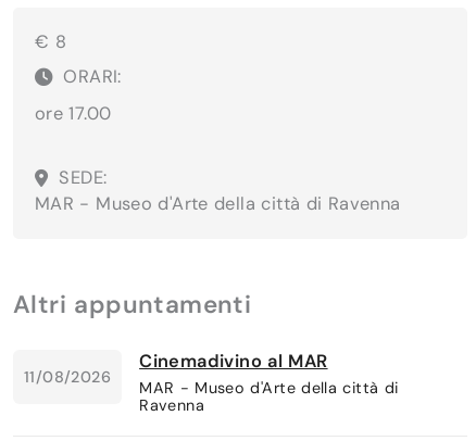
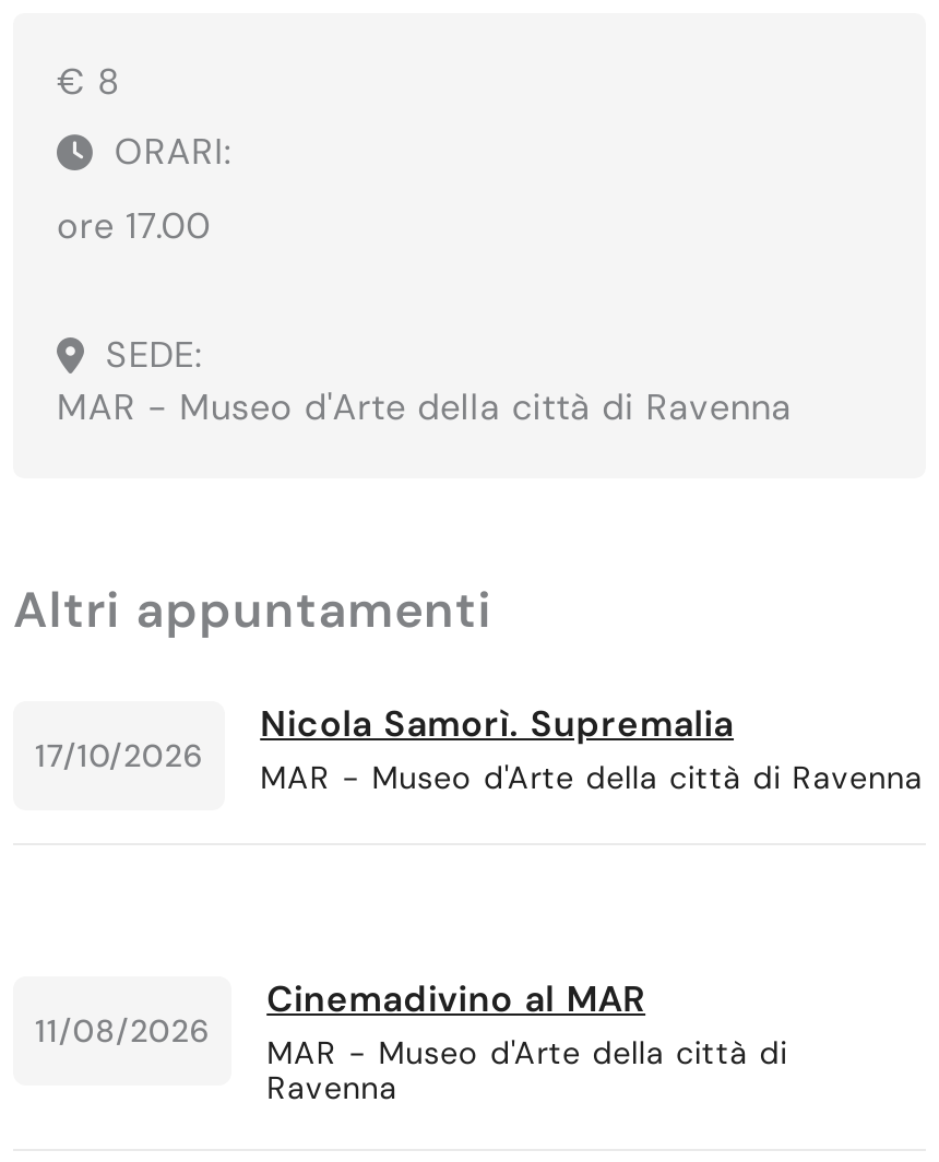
+ 17/10/2026

+ Nicola Samorì. Supremalia
+ MAR - Museo d'Arte della città di Ravenna
